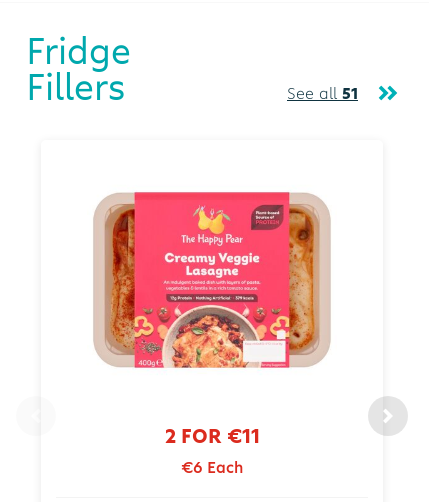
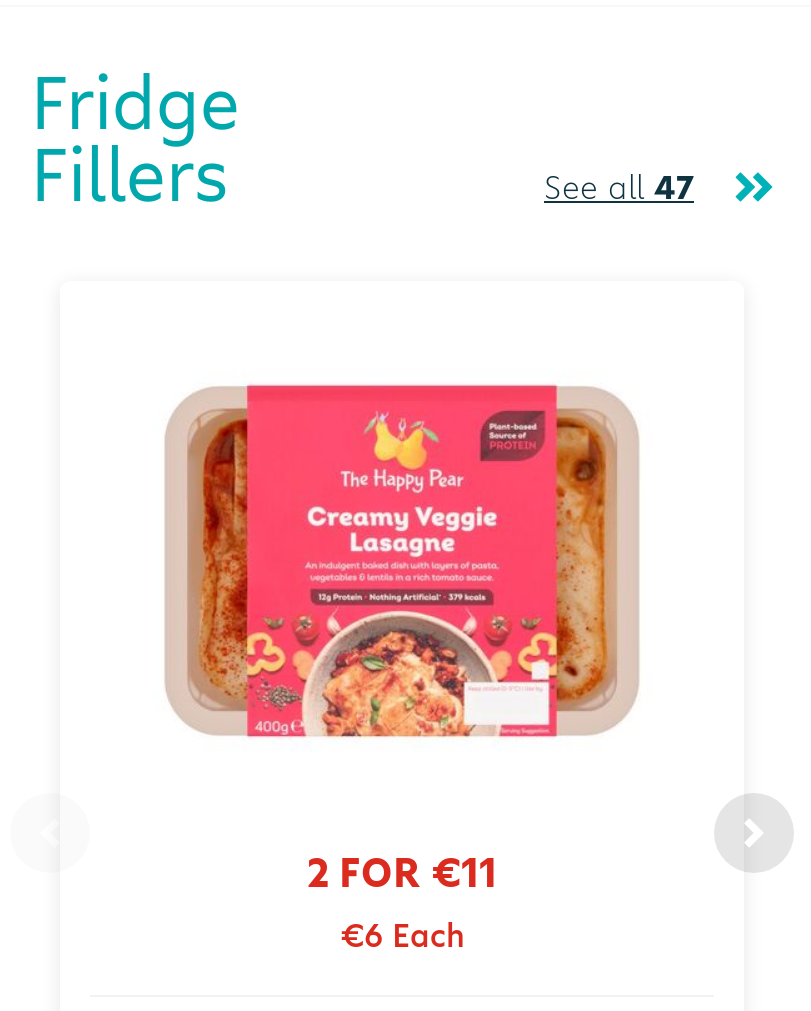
- See all 51
+ See all 47
